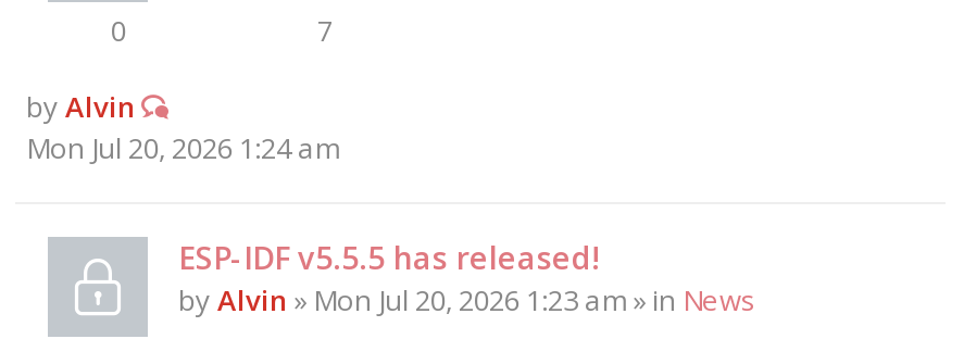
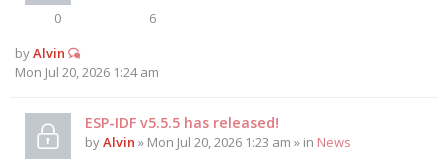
- 7
+ 6
